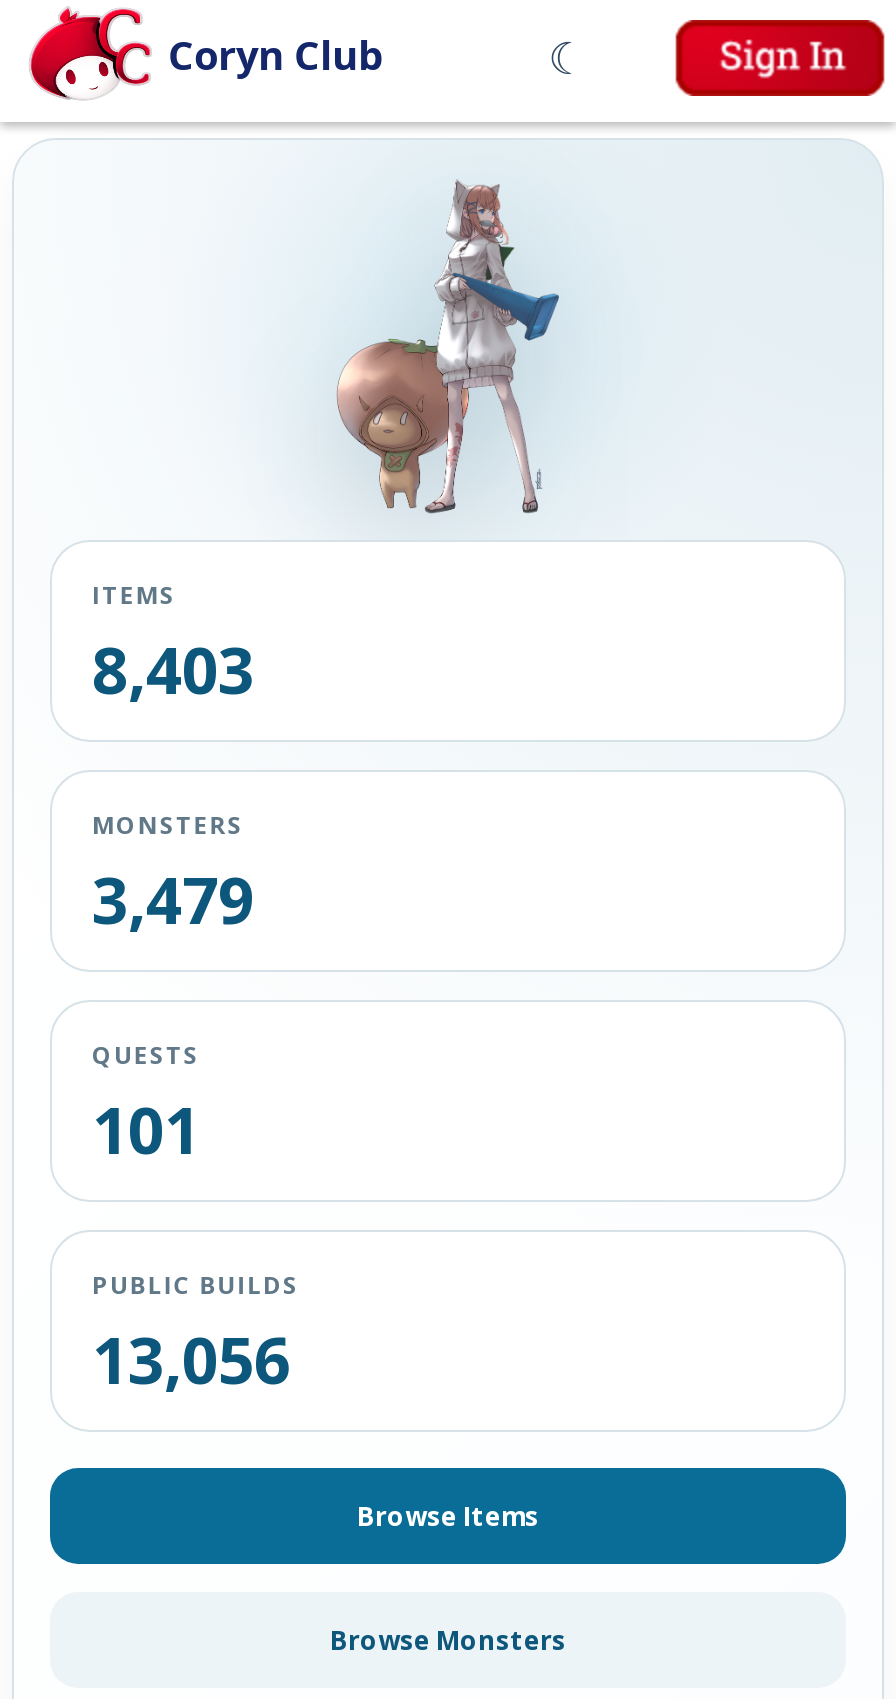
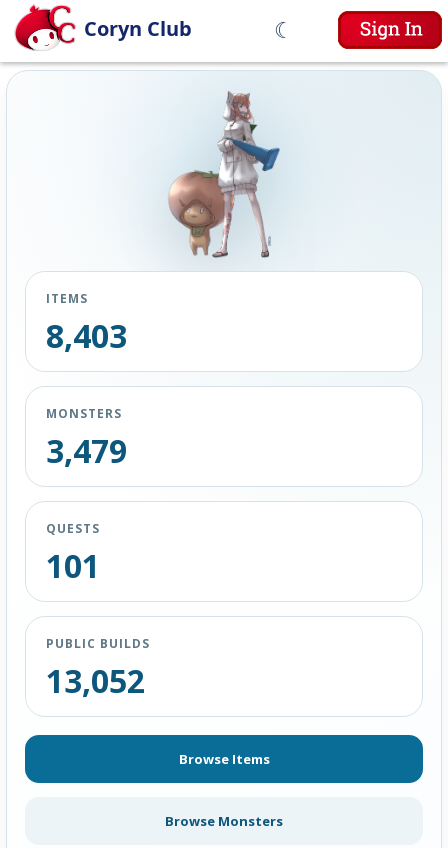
- 13,056
+ 13,052
